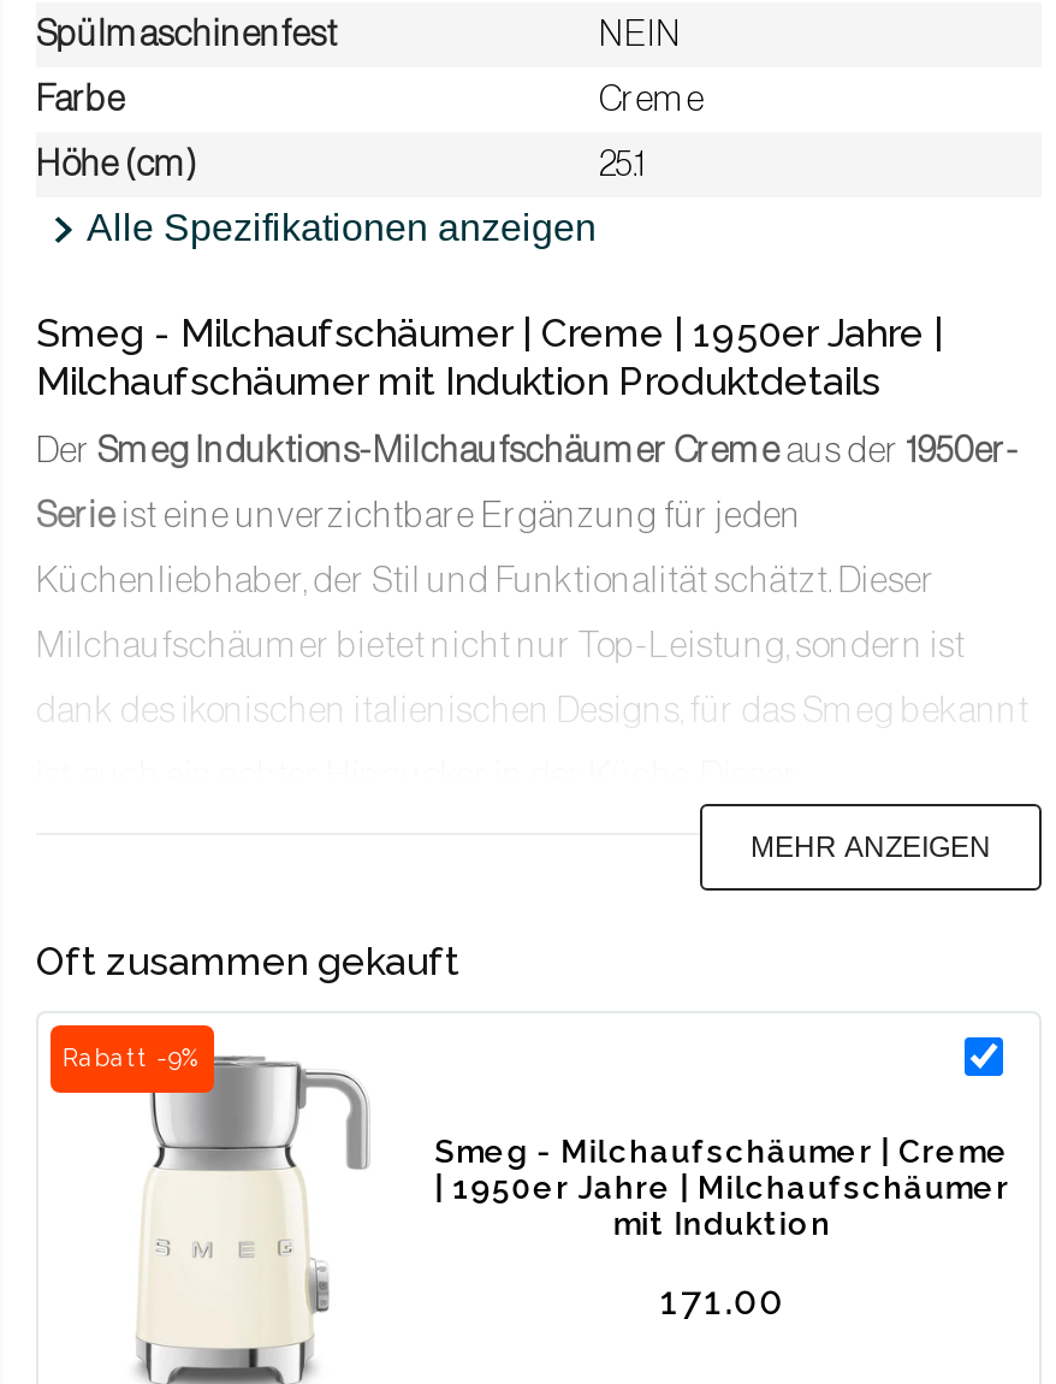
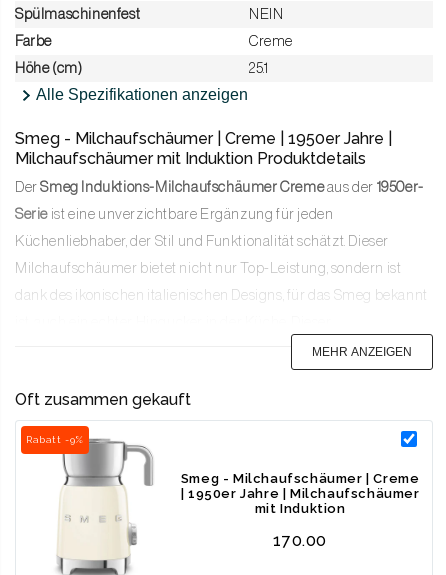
- 171.00
+ 170.00
